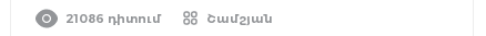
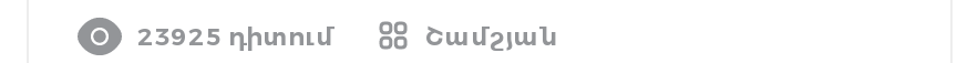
- 21086 դիտում
+ 23925 դիտում
